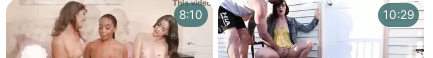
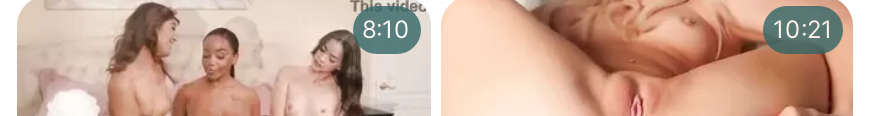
- 10:29
+ 10:21
